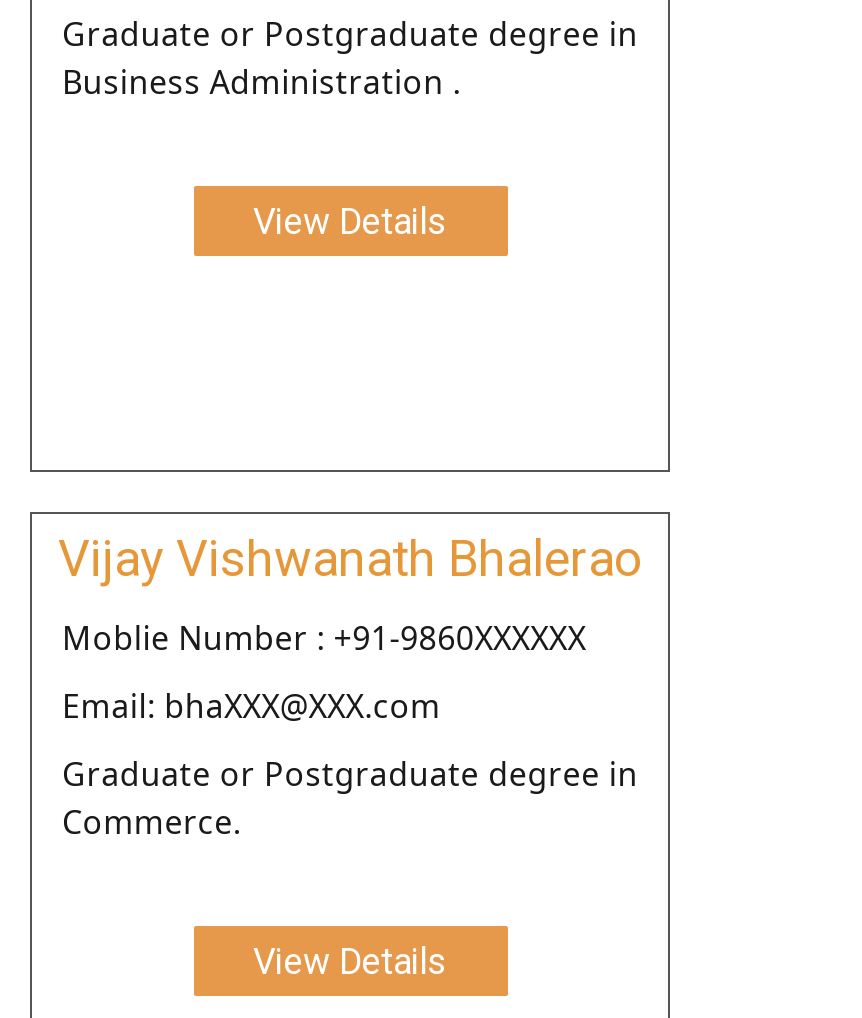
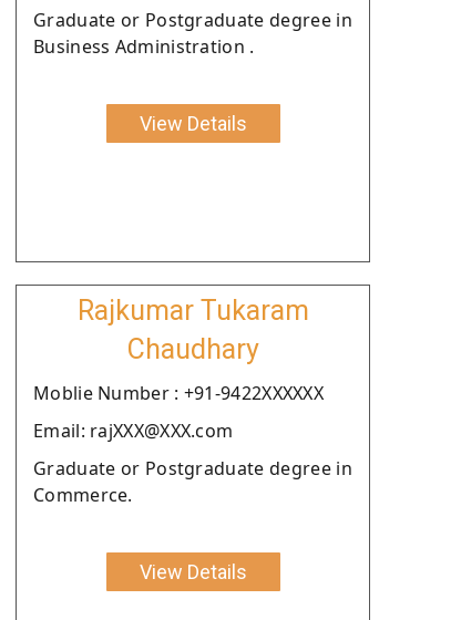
- Vijay Vishwanath Bhalerao
+ Rajkumar Tukaram
+ Chaudhary

- Moblie Number : +91-9860XXXXXX
+ Moblie Number : +91-9422XXXXXX

- Email: bhaXXX@XXX.com
+ Email: rajXXX@XXX.com
